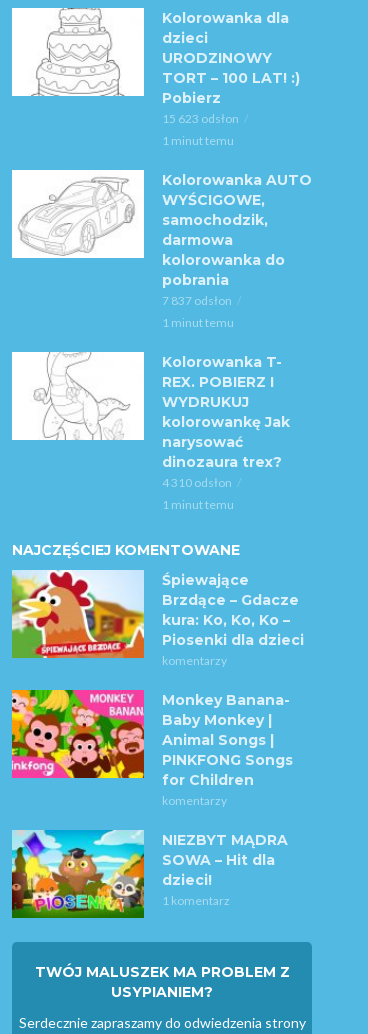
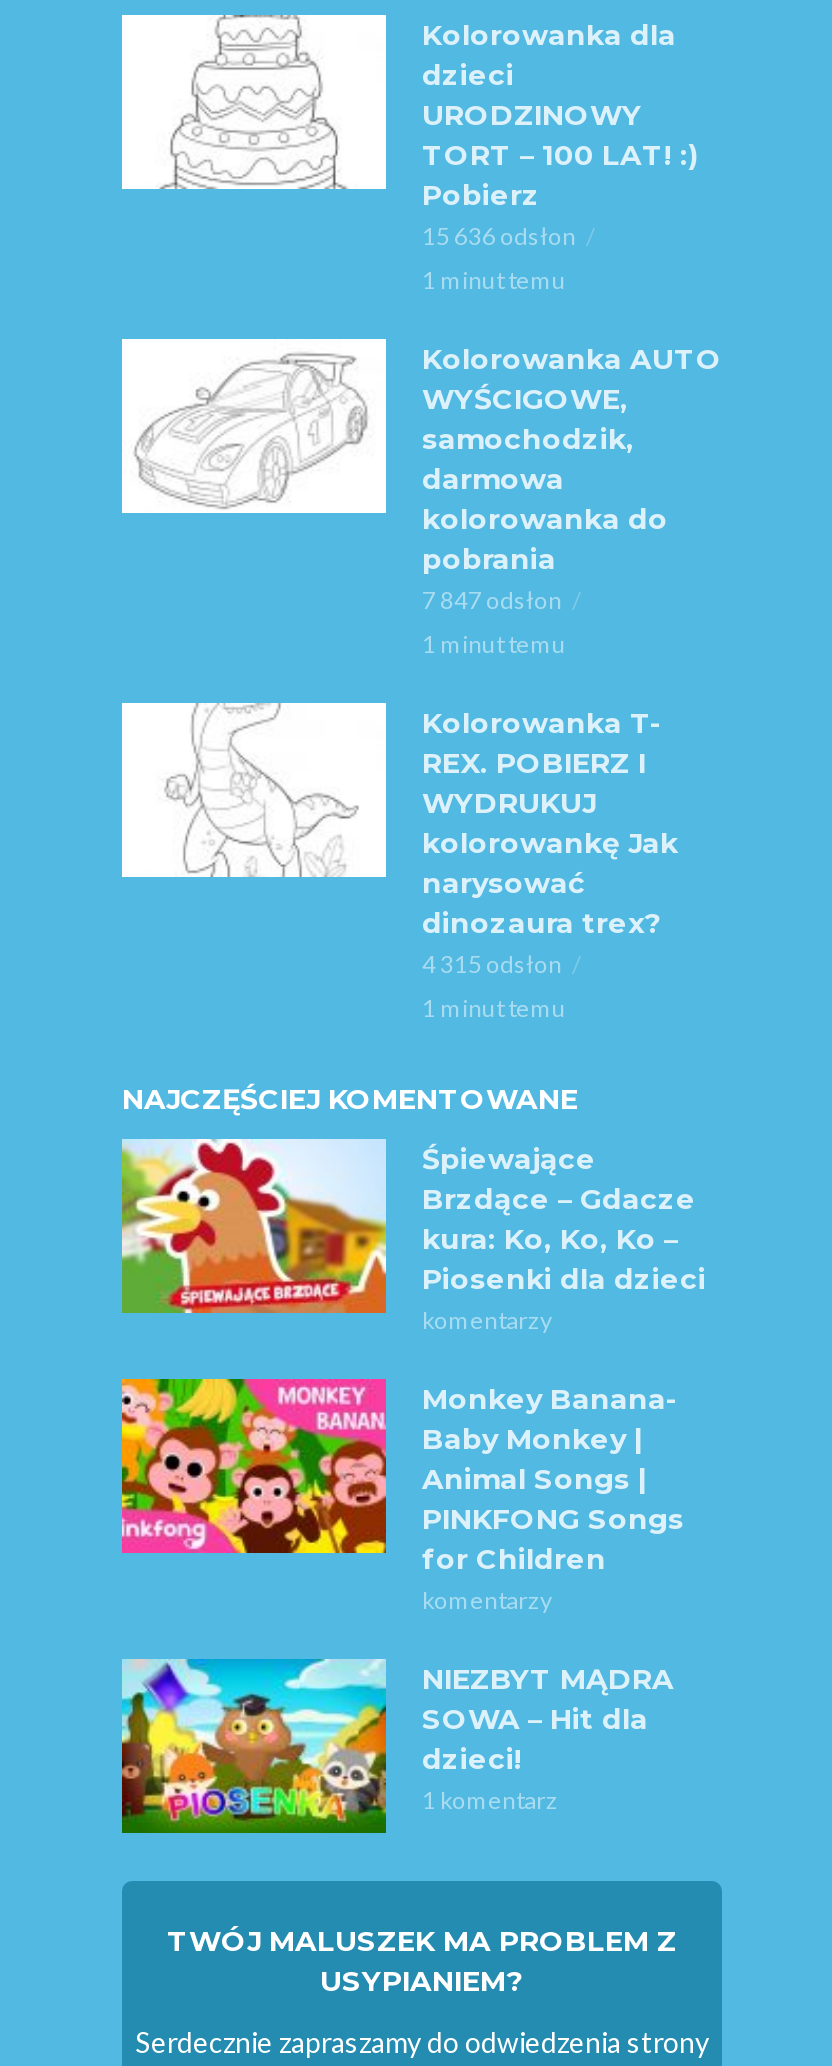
- 15 623 odsłon
+ 15 636 odsłon

- 7 837 odsłon
+ 7 847 odsłon

- 4 310 odsłon
+ 4 315 odsłon
